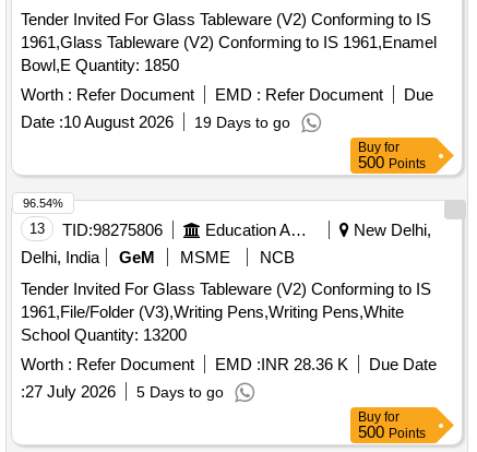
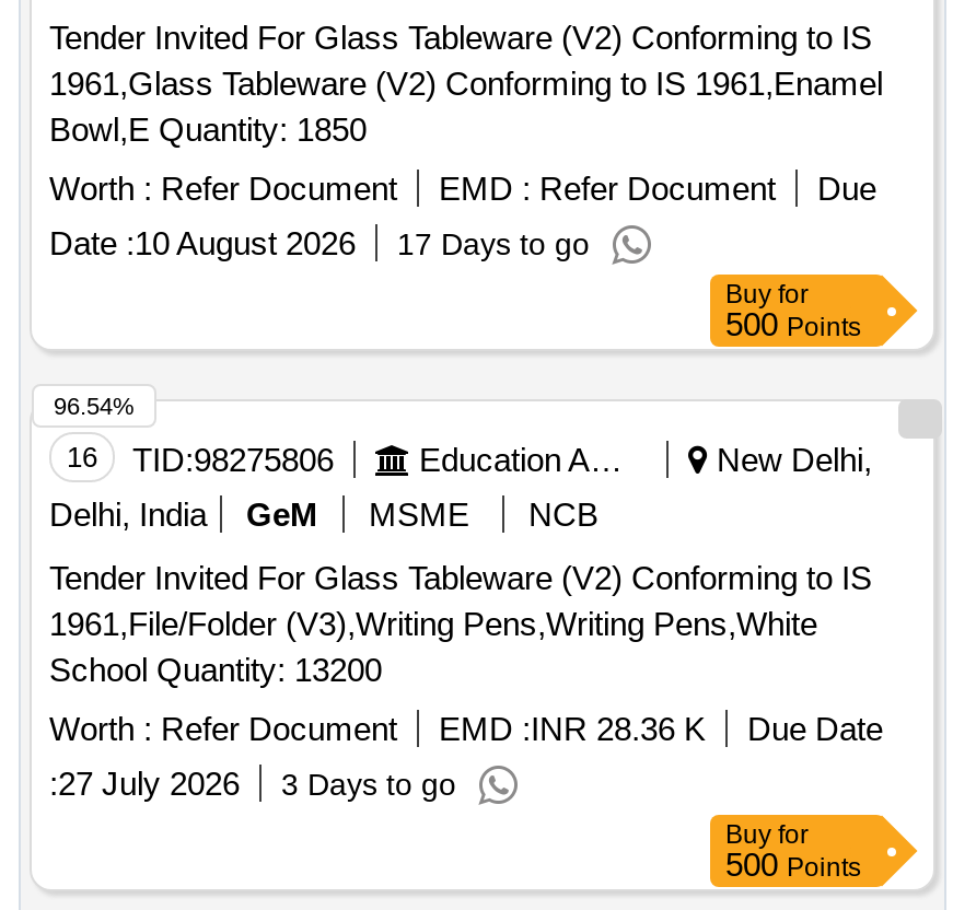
- Date : 10 August 2026 19 Days to go
+ Date : 10 August 2026 17 Days to go

- 13 TID:98275806
+ 16 TID:98275806

- :27 July 2026 5 Days to go
+ :27 July 2026 3 Days to go
